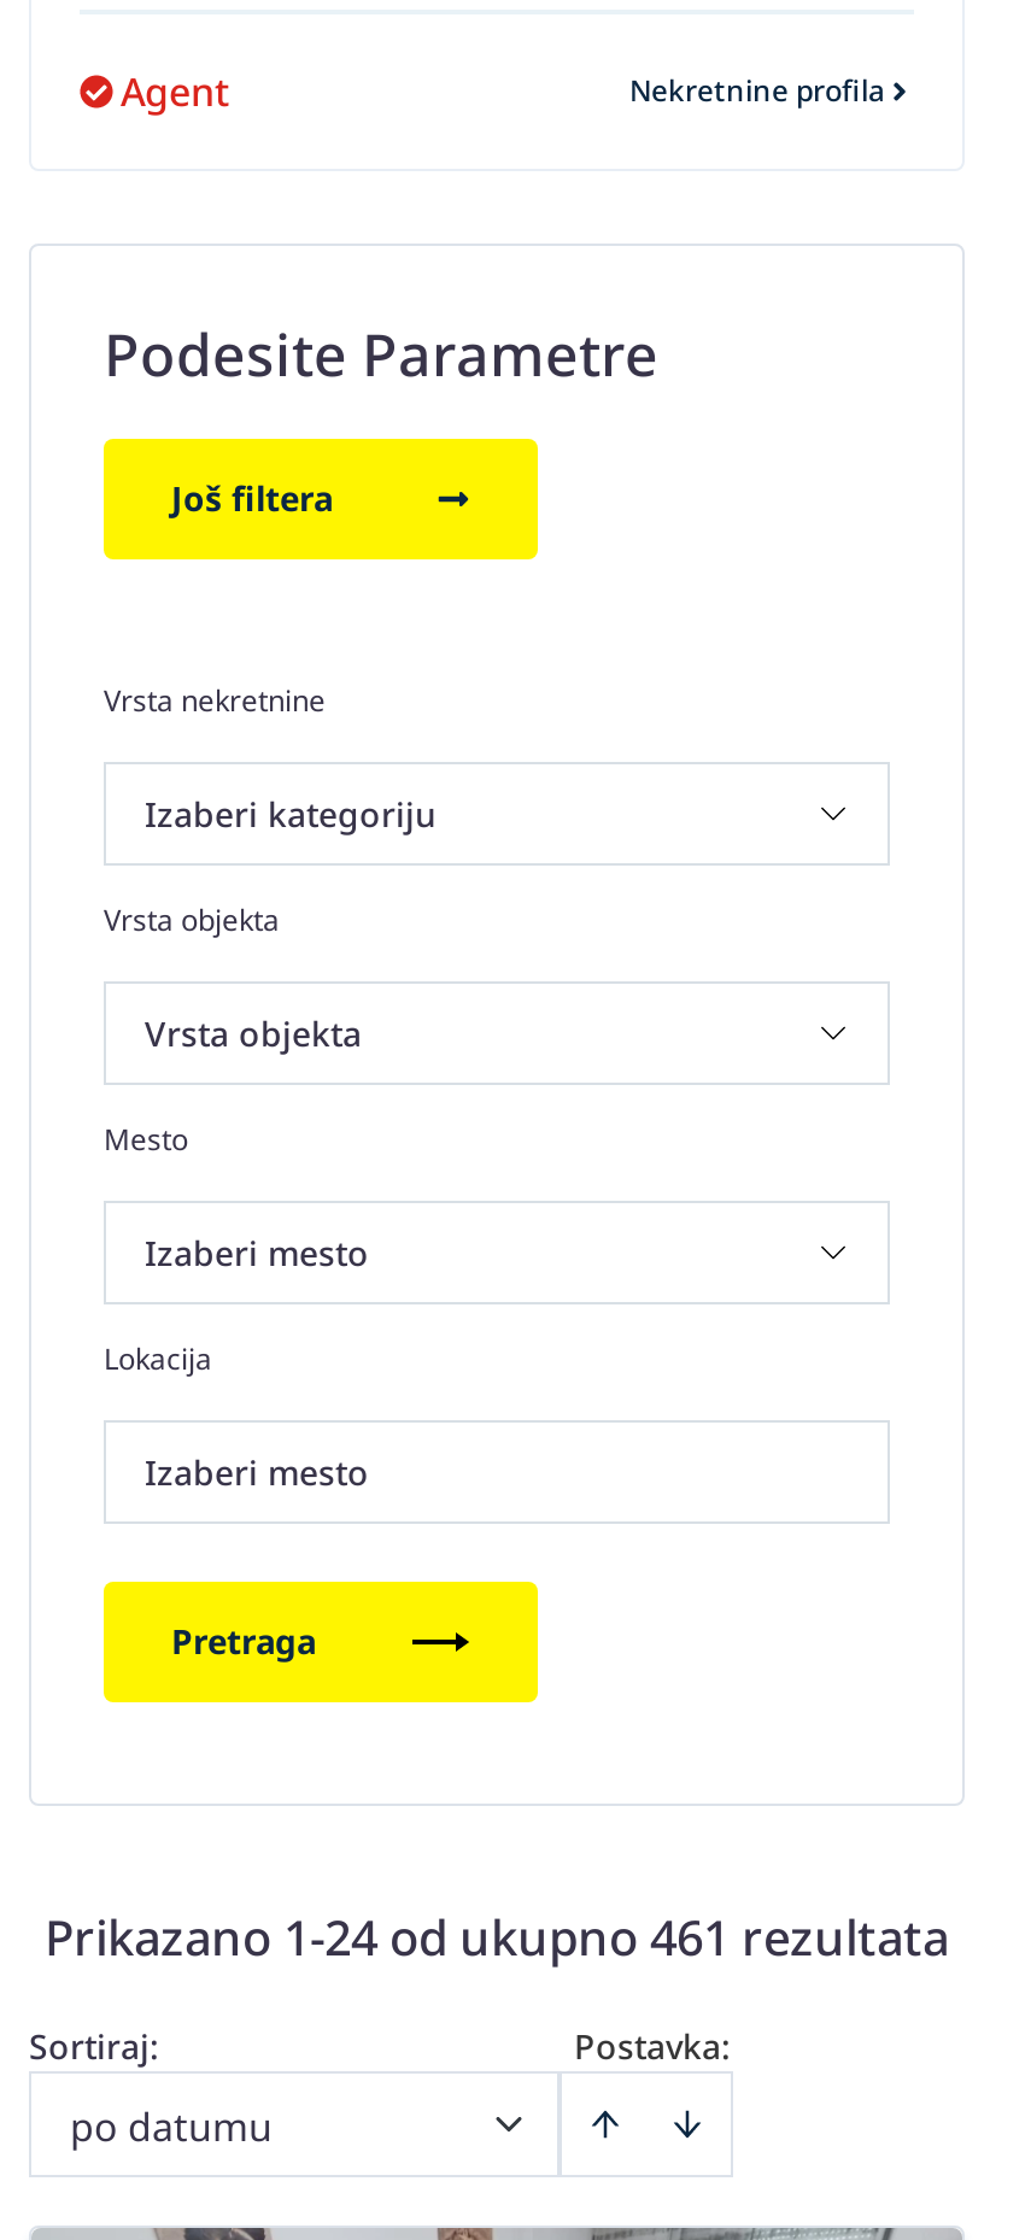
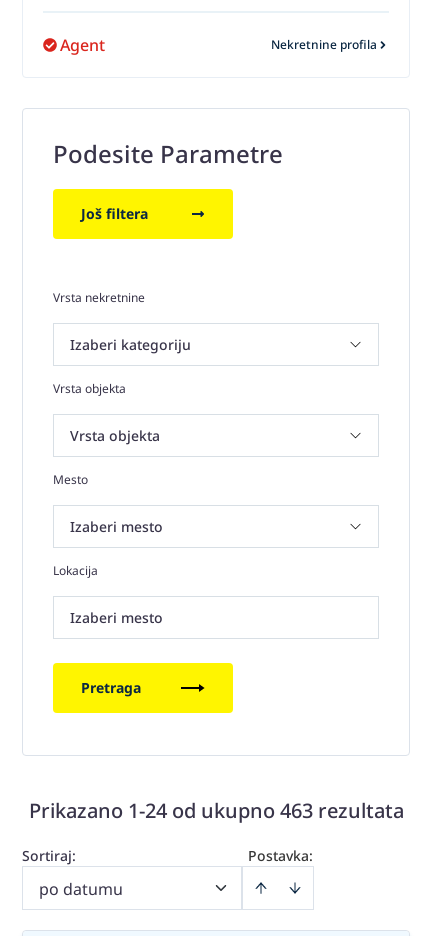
- Prikazano 1-24 od ukupno 461 rezultata
+ Prikazano 1-24 od ukupno 463 rezultata
